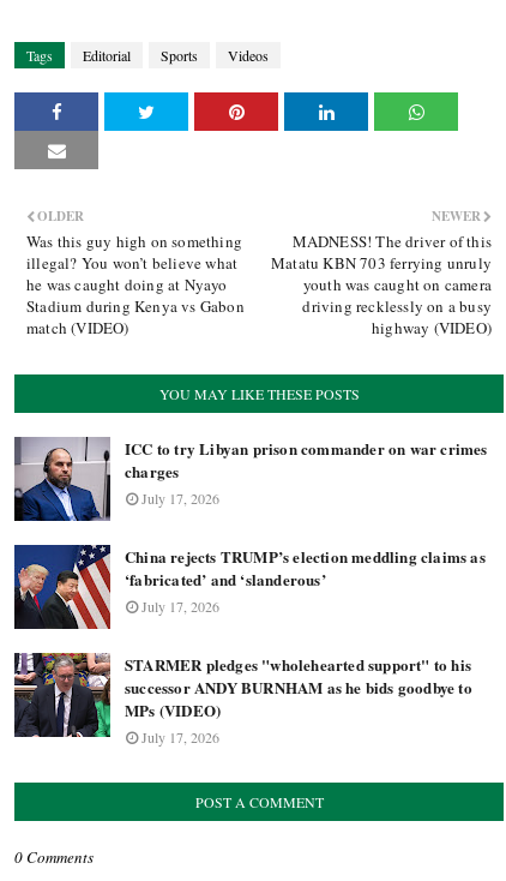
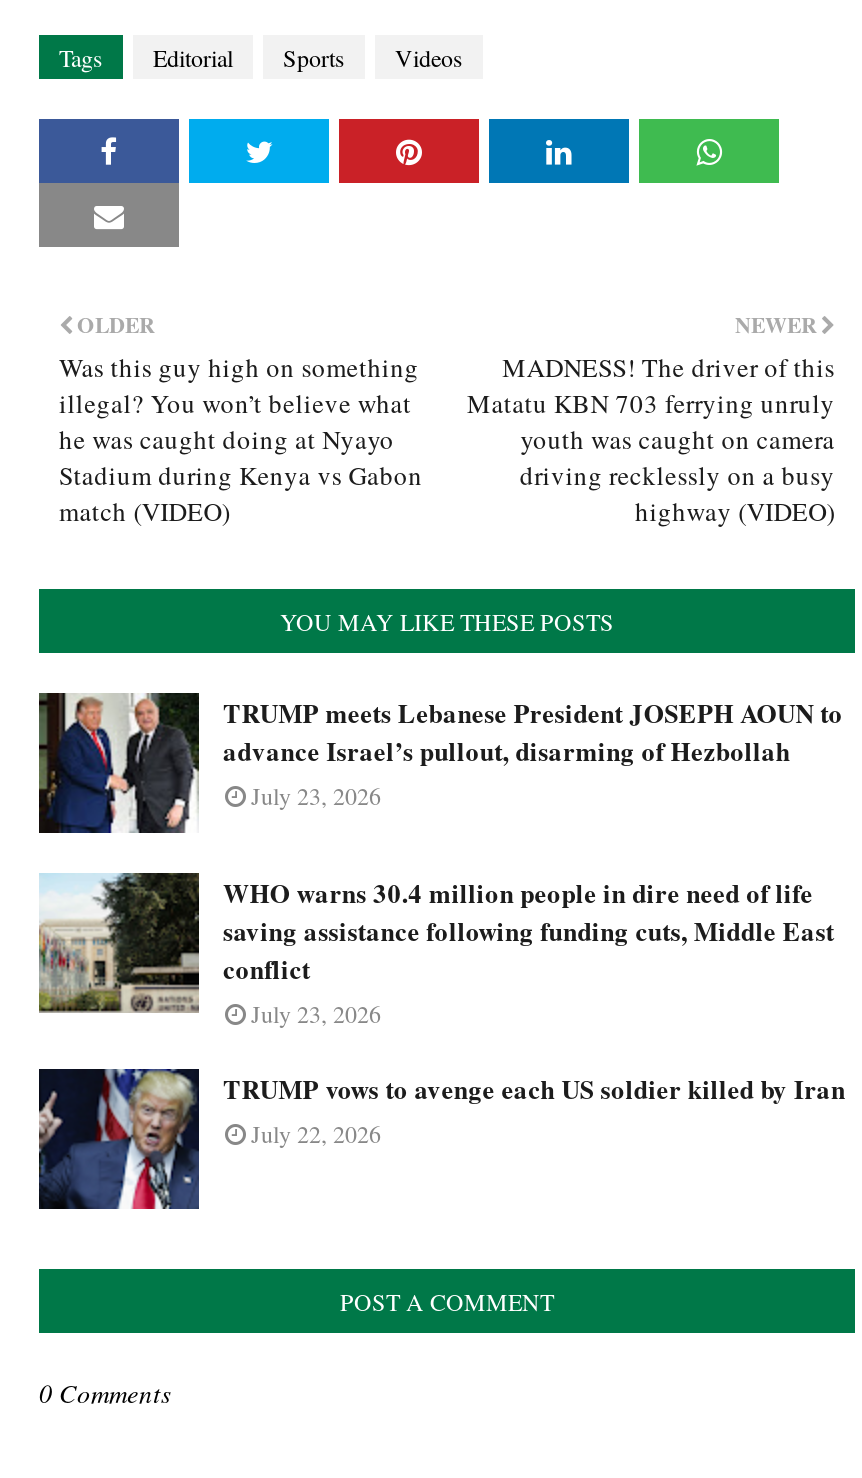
- [image]
- ICC to try Libyan prison commander on war crimes
- charges
- July 17, 2026
+ [image]
+ TRUMP meets Lebanese President JOSEPH AOUN to
+ advance Israel’s pullout, disarming of Hezbollah
+ July 23, 2026

- [image]
- China rejects TRUMP’s election meddling claims as
- ‘fabricated’ and ‘slanderous’
- July 17, 2026
+ [image]
+ WHO warns 30.4 million people in dire need of life
+ saving assistance following funding cuts, Middle East
+ conflict
+ July 23, 2026

- [image]
- STARMER pledges "wholehearted support" to his
- successor ANDY BURNHAM as he bids goodbye to
- MPs (VIDEO)
- July 17, 2026
+ [image]
+ TRUMP vows to avenge each US soldier killed by Iran
+ July 22, 2026
